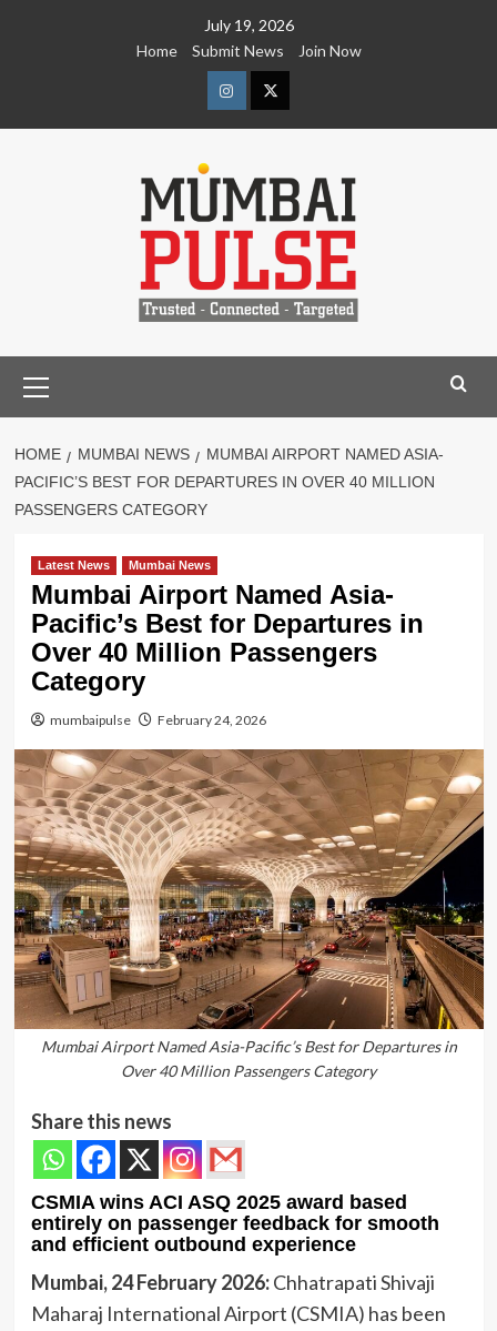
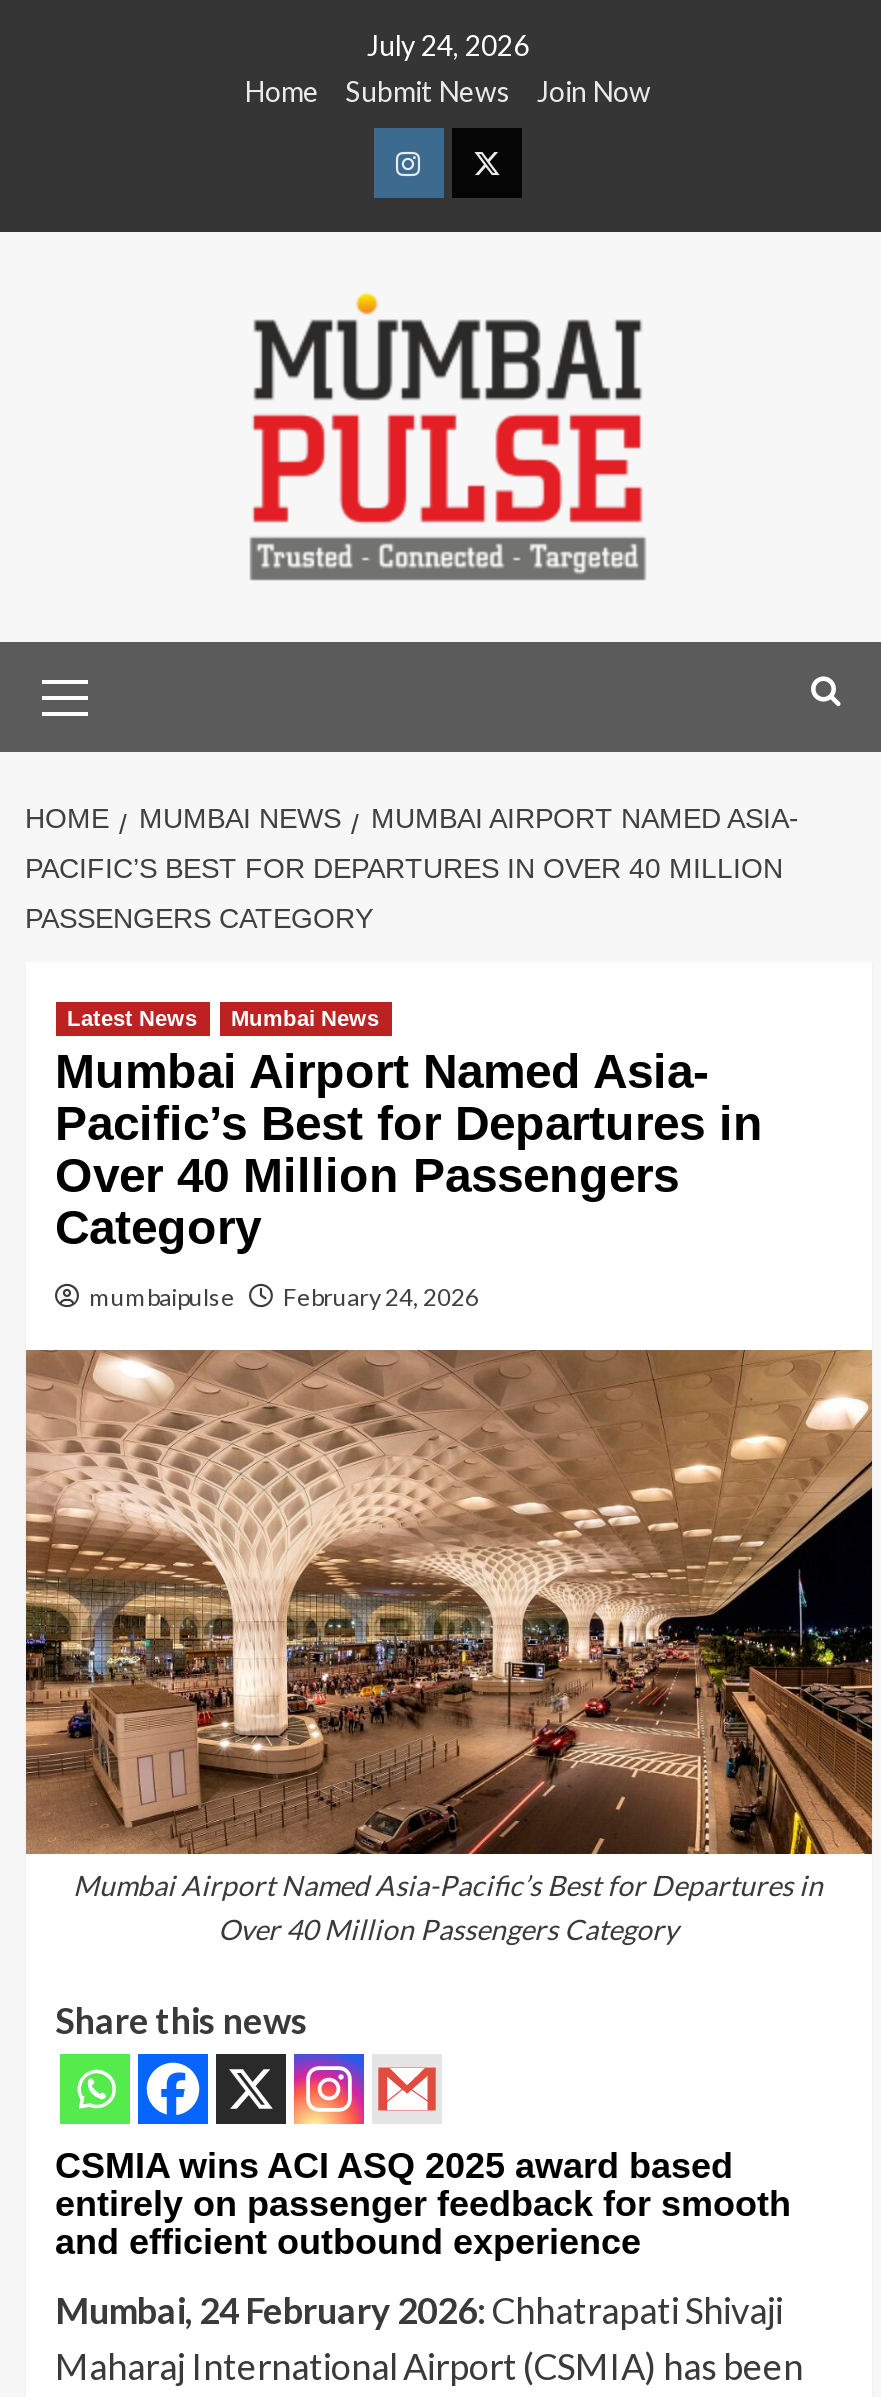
- July 19, 2026
+ July 24, 2026
